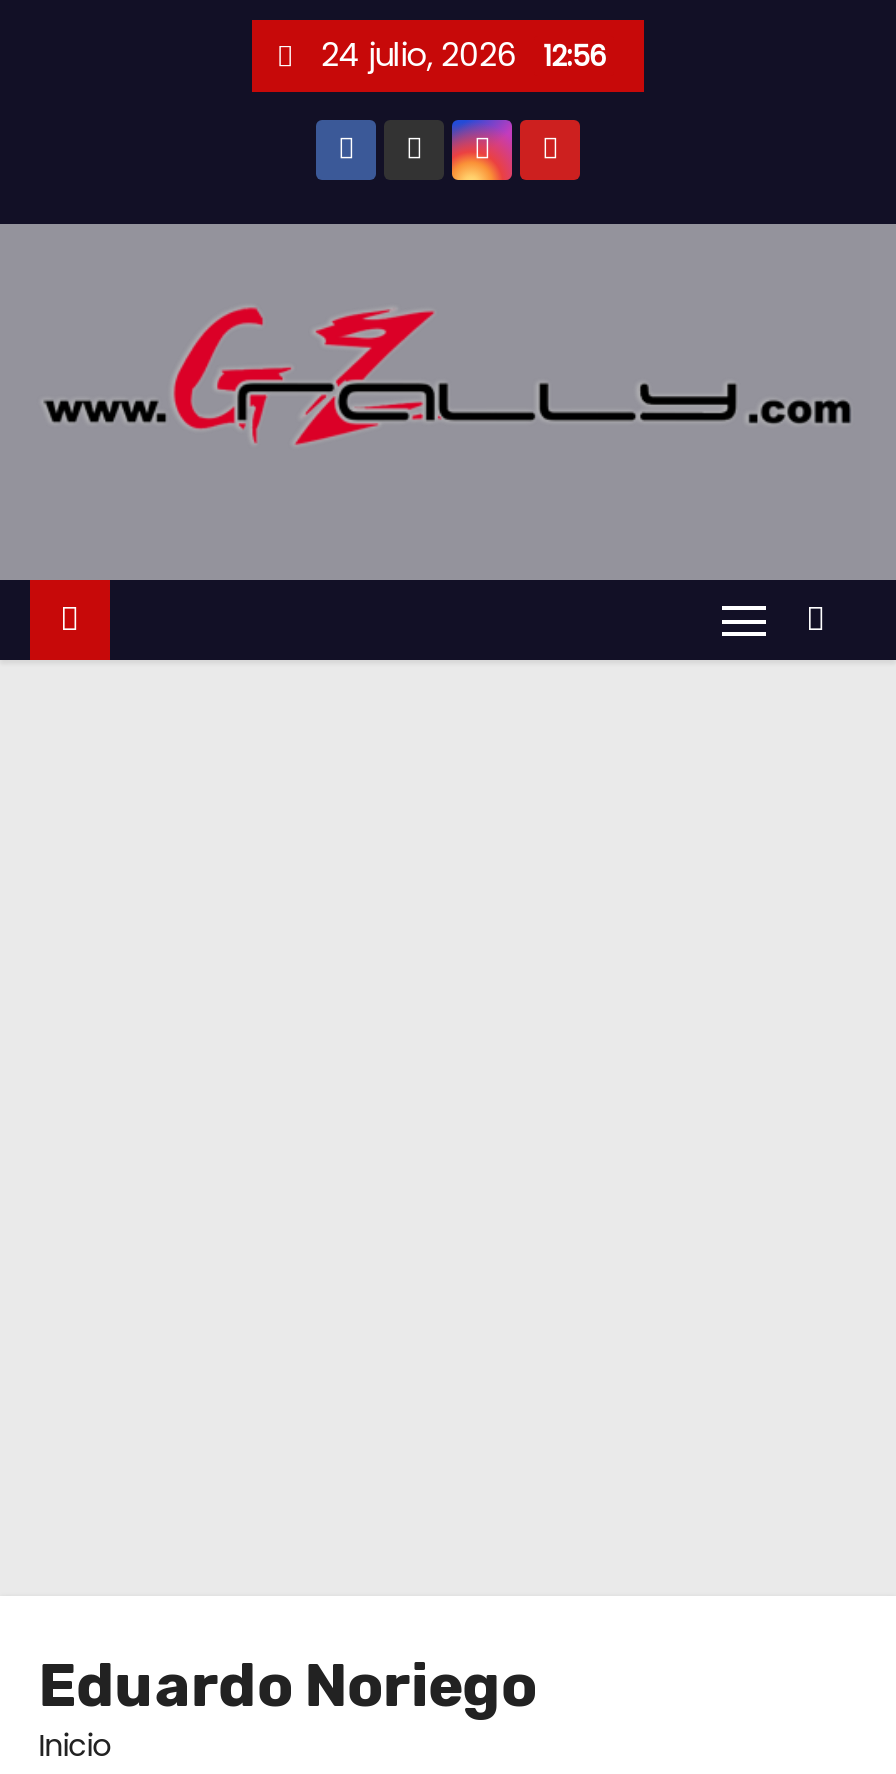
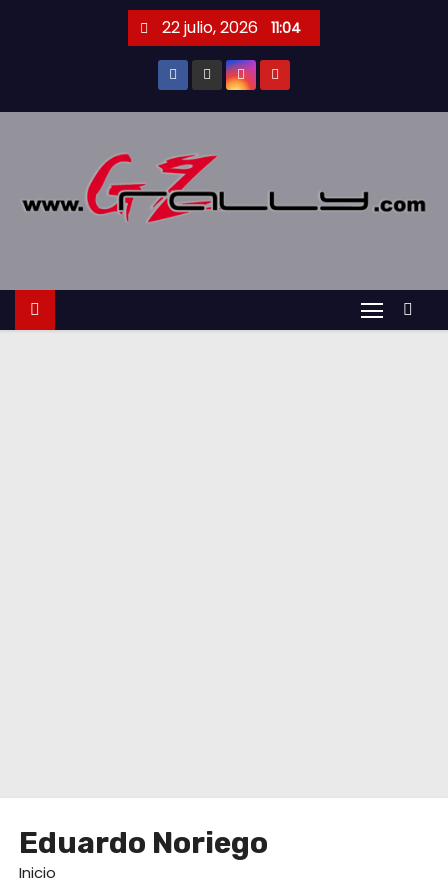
- 24 julio, 2026 12:56
+ 22 julio, 2026 11:04
